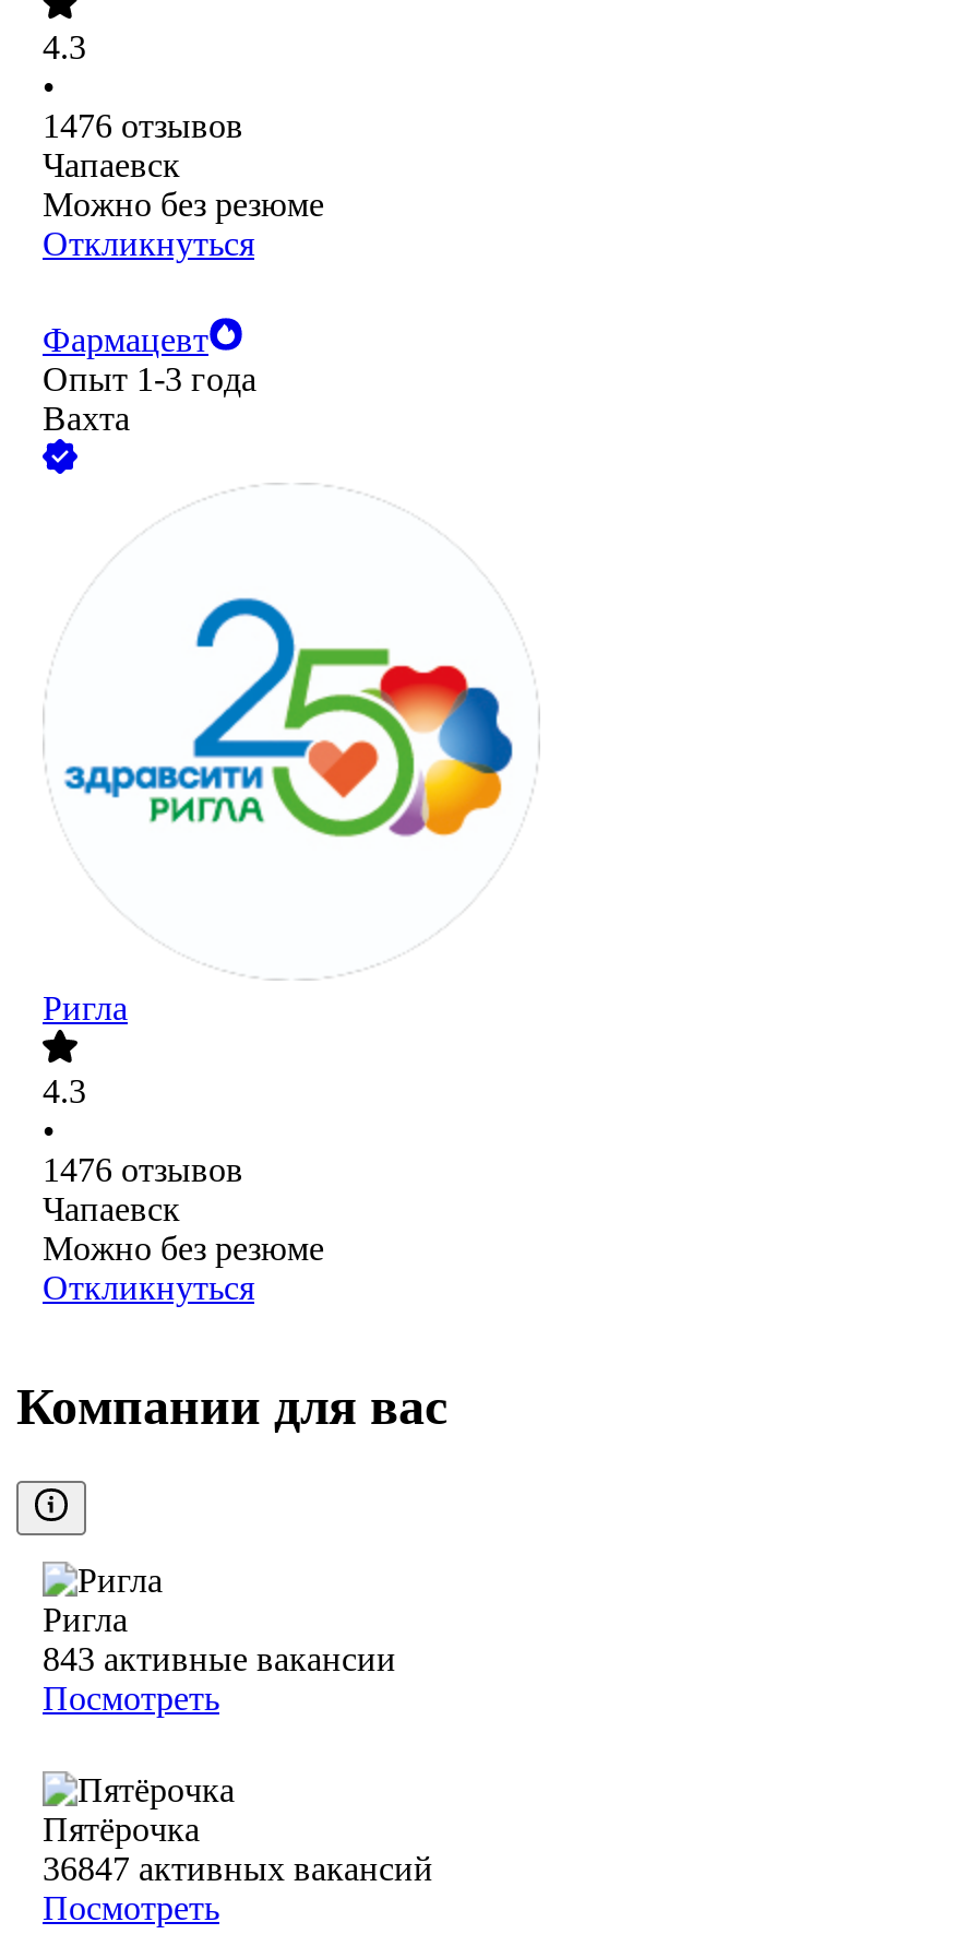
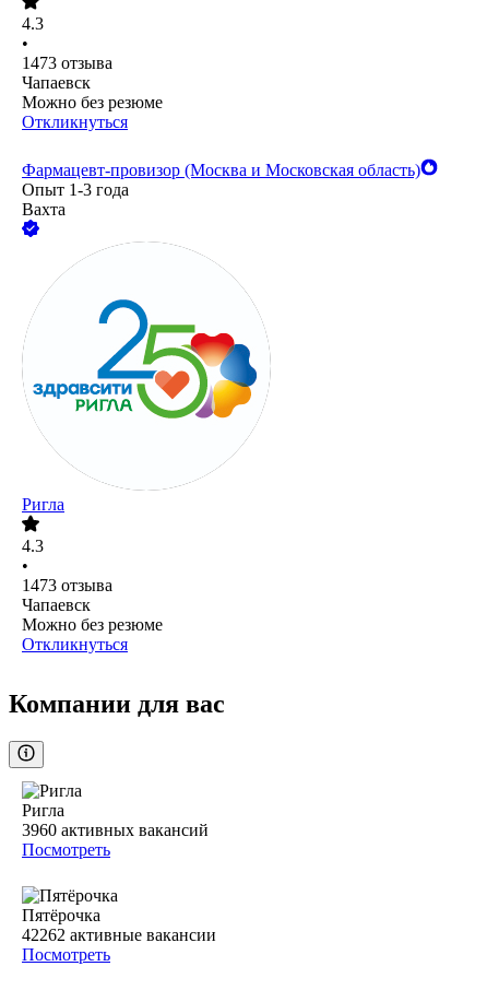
- 1476 отзывов
+ 1473 отзыва

- Фармацевт
+ Фармацевт-провизор (Москва и Московская область)

- 1476 отзывов
+ 1473 отзыва

- 843 активные вакансии
+ 3960 активных вакансий

- 36847 активных вакансий
+ 42262 активные вакансии
